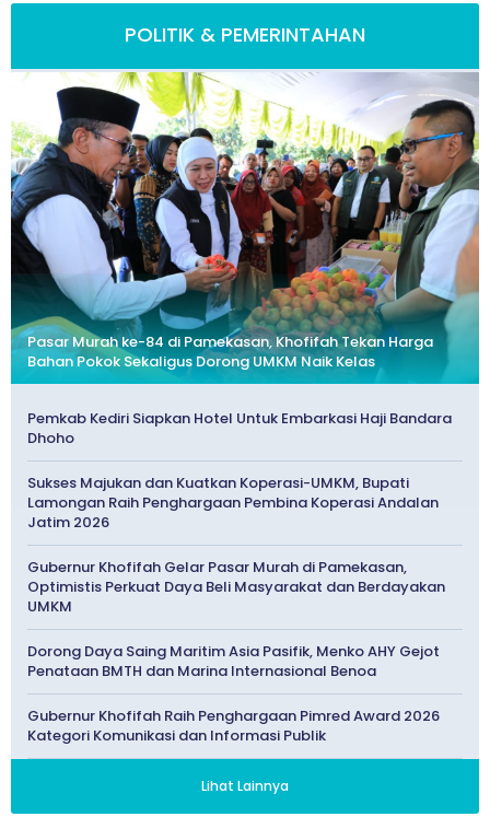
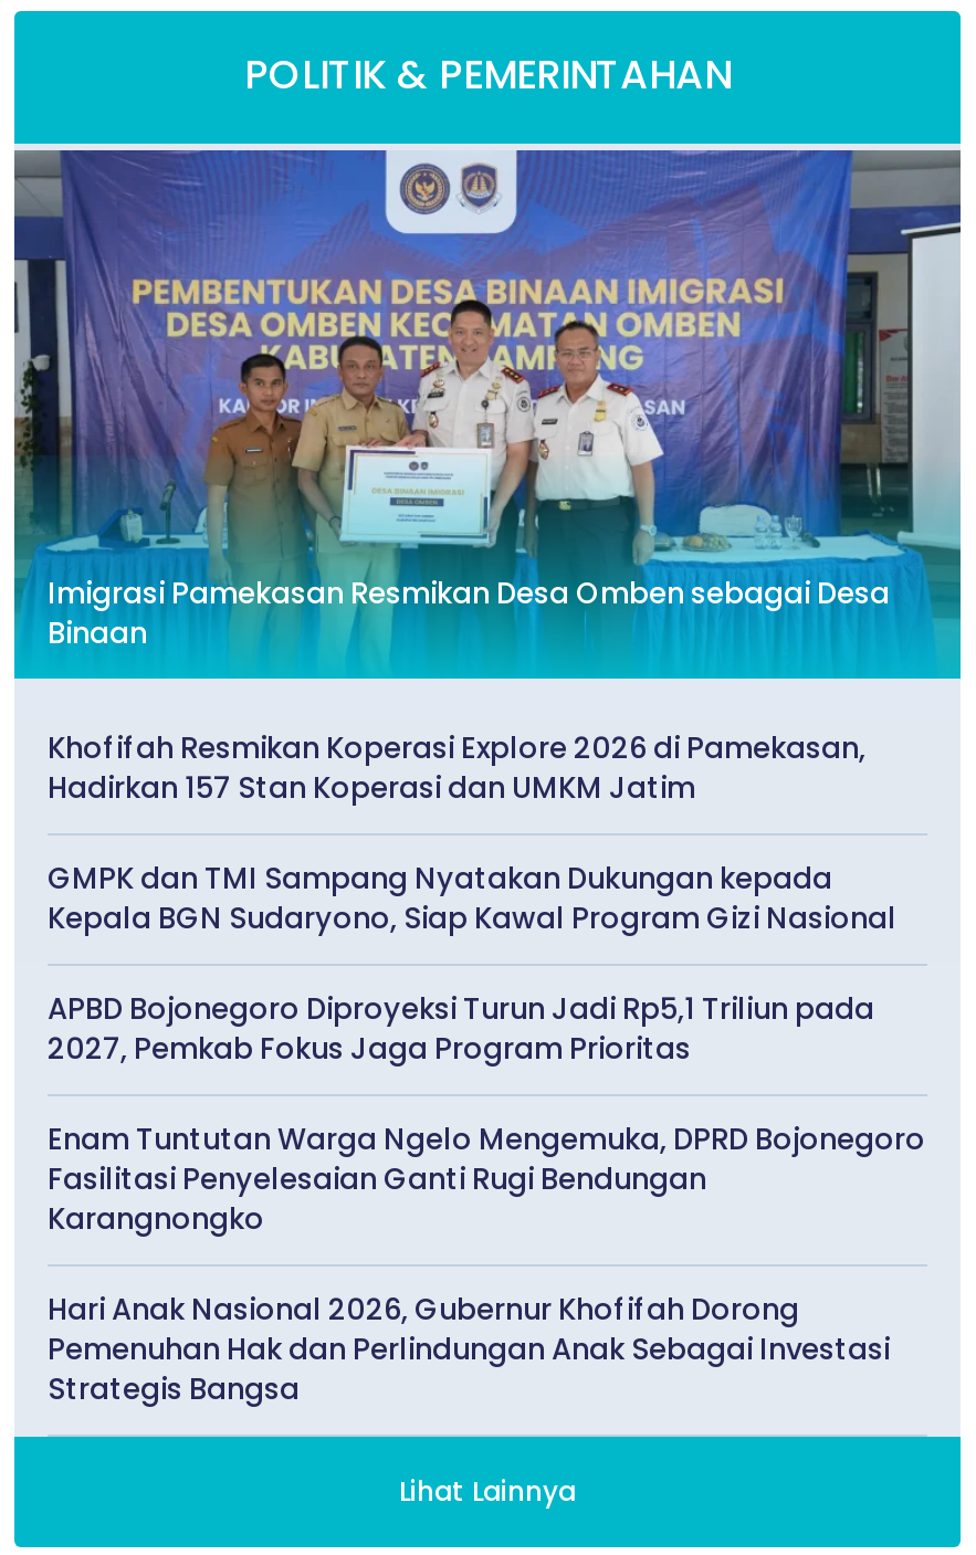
- [image]
- Pasar Murah ke-84 di Pamekasan, Khofifah Tekan Harga
- Bahan Pokok Sekaligus Dorong UMKM Naik Kelas
+ [image]
+ Imigrasi Pamekasan Resmikan Desa Omben sebagai Desa
+ Binaan

- Pemkab Kediri Siapkan Hotel Untuk Embarkasi Haji Bandara
- Dhoho
+ Khofifah Resmikan Koperasi Explore 2026 di Pamekasan,
+ Hadirkan 157 Stan Koperasi dan UMKM Jatim

- Sukses Majukan dan Kuatkan Koperasi-UMKM, Bupati
- Lamongan Raih Penghargaan Pembina Koperasi Andalan
- Jatim 2026
+ GMPK dan TMI Sampang Nyatakan Dukungan kepada
+ Kepala BGN Sudaryono, Siap Kawal Program Gizi Nasional

- Gubernur Khofifah Gelar Pasar Murah di Pamekasan,
- Optimistis Perkuat Daya Beli Masyarakat dan Berdayakan
- UMKM
+ APBD Bojonegoro Diproyeksi Turun Jadi Rp5,1 Triliun pada
+ 2027, Pemkab Fokus Jaga Program Prioritas

- Dorong Daya Saing Maritim Asia Pasifik, Menko AHY Gejot
- Penataan BMTH dan Marina Internasional Benoa
+ Enam Tuntutan Warga Ngelo Mengemuka, DPRD Bojonegoro
+ Fasilitasi Penyelesaian Ganti Rugi Bendungan
+ Karangnongko

- Gubernur Khofifah Raih Penghargaan Pimred Award 2026
- Kategori Komunikasi dan Informasi Publik
+ Hari Anak Nasional 2026, Gubernur Khofifah Dorong
+ Pemenuhan Hak dan Perlindungan Anak Sebagai Investasi
+ Strategis Bangsa
